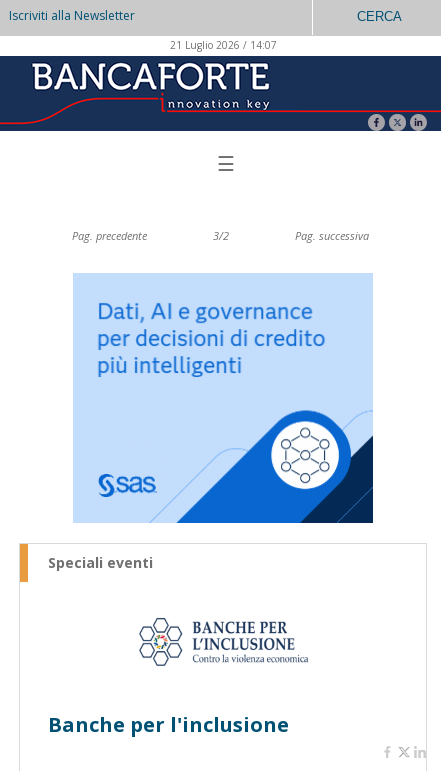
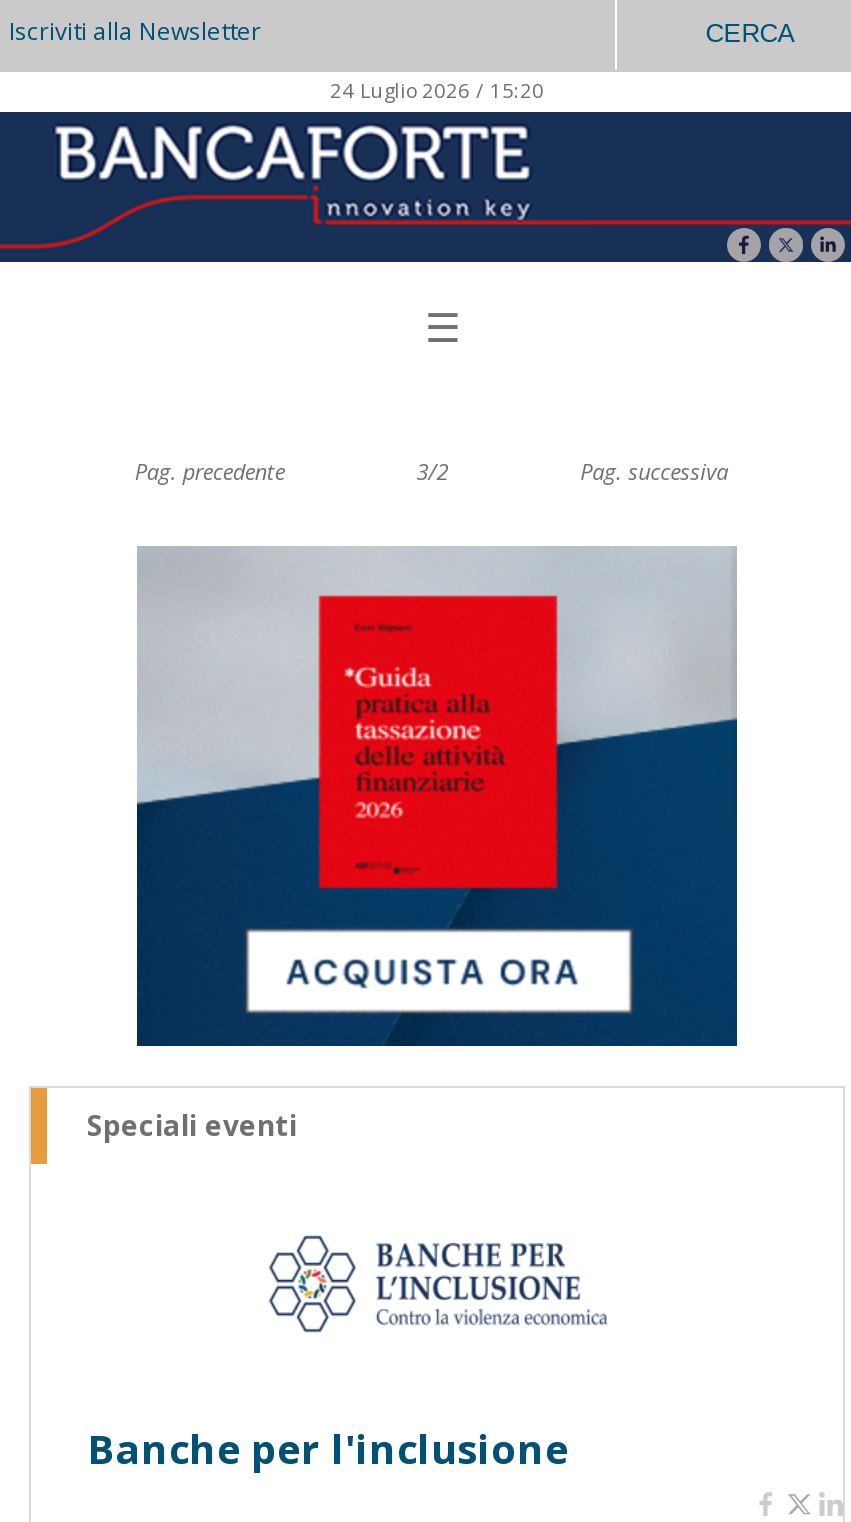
- 21 Luglio 2026 / 14:07
+ 24 Luglio 2026 / 15:20

- [image]
+ [image]
